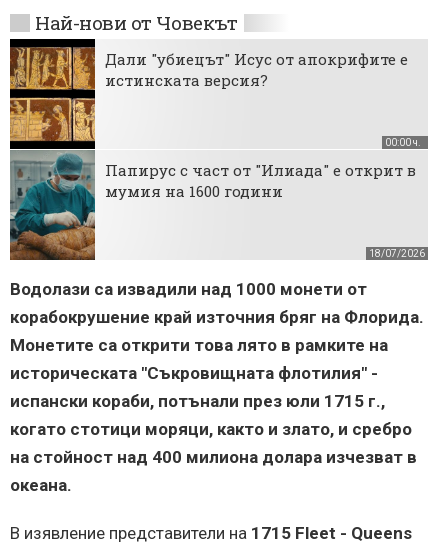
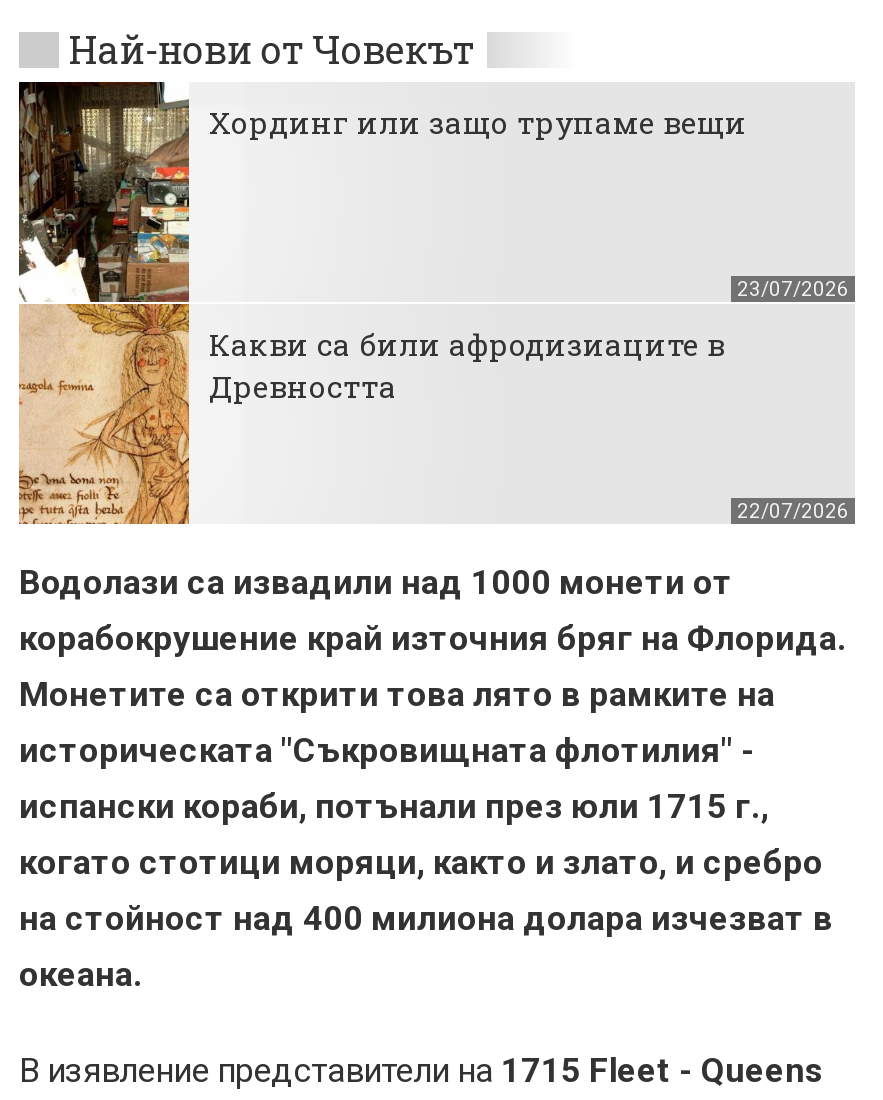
- [image]
- Дали "убиецът" Исус от апокрифите е
- истинската версия?
+ [image]
+ Хординг или защо трупаме вещи

- 00:00 ч.
+ 23/07/2026

- Папирус с част от "Илиада" е открит в
- мумия на 1600 години
+ Какви са били афродизиаците в
+ Древността

- 18/07/2026
+ 22/07/2026
